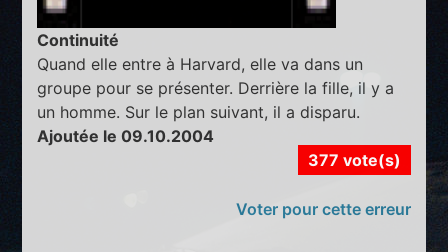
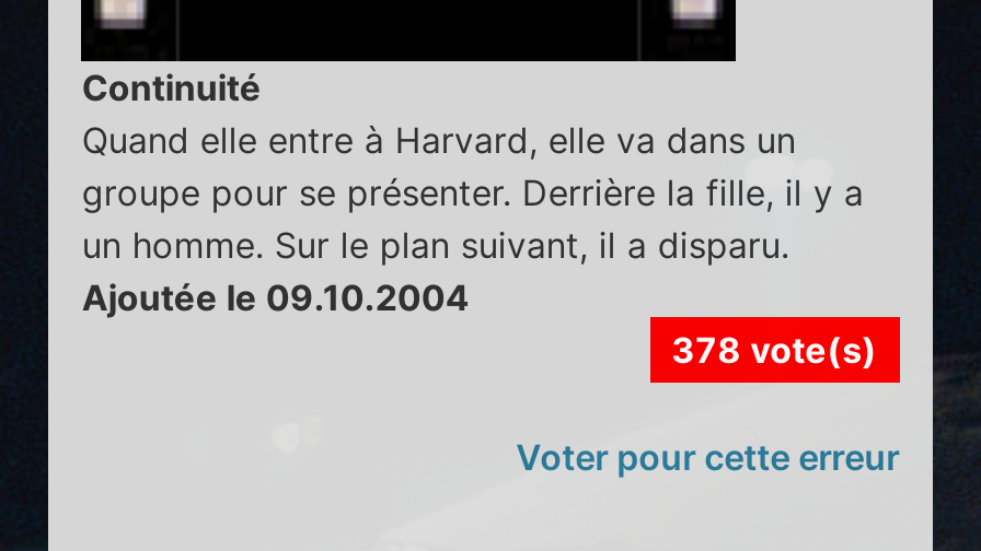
- 377 vote(s)
+ 378 vote(s)
